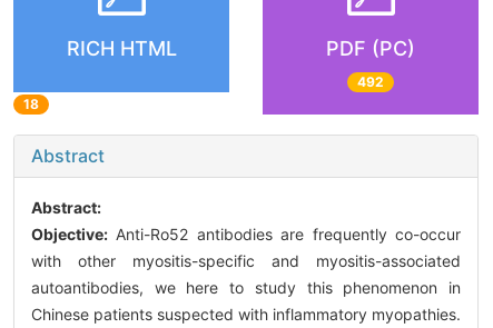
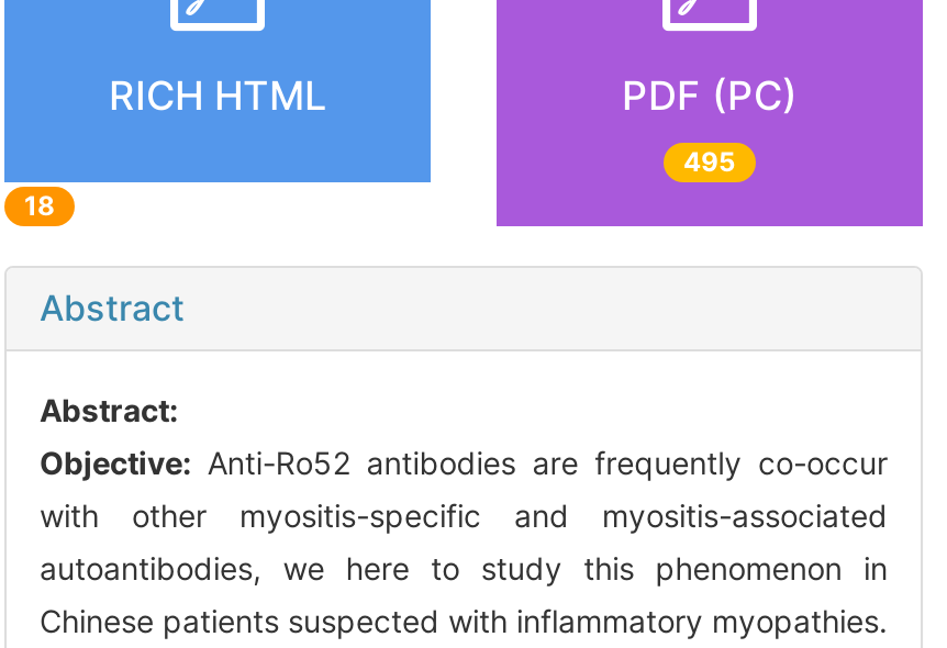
- 492
+ 495
